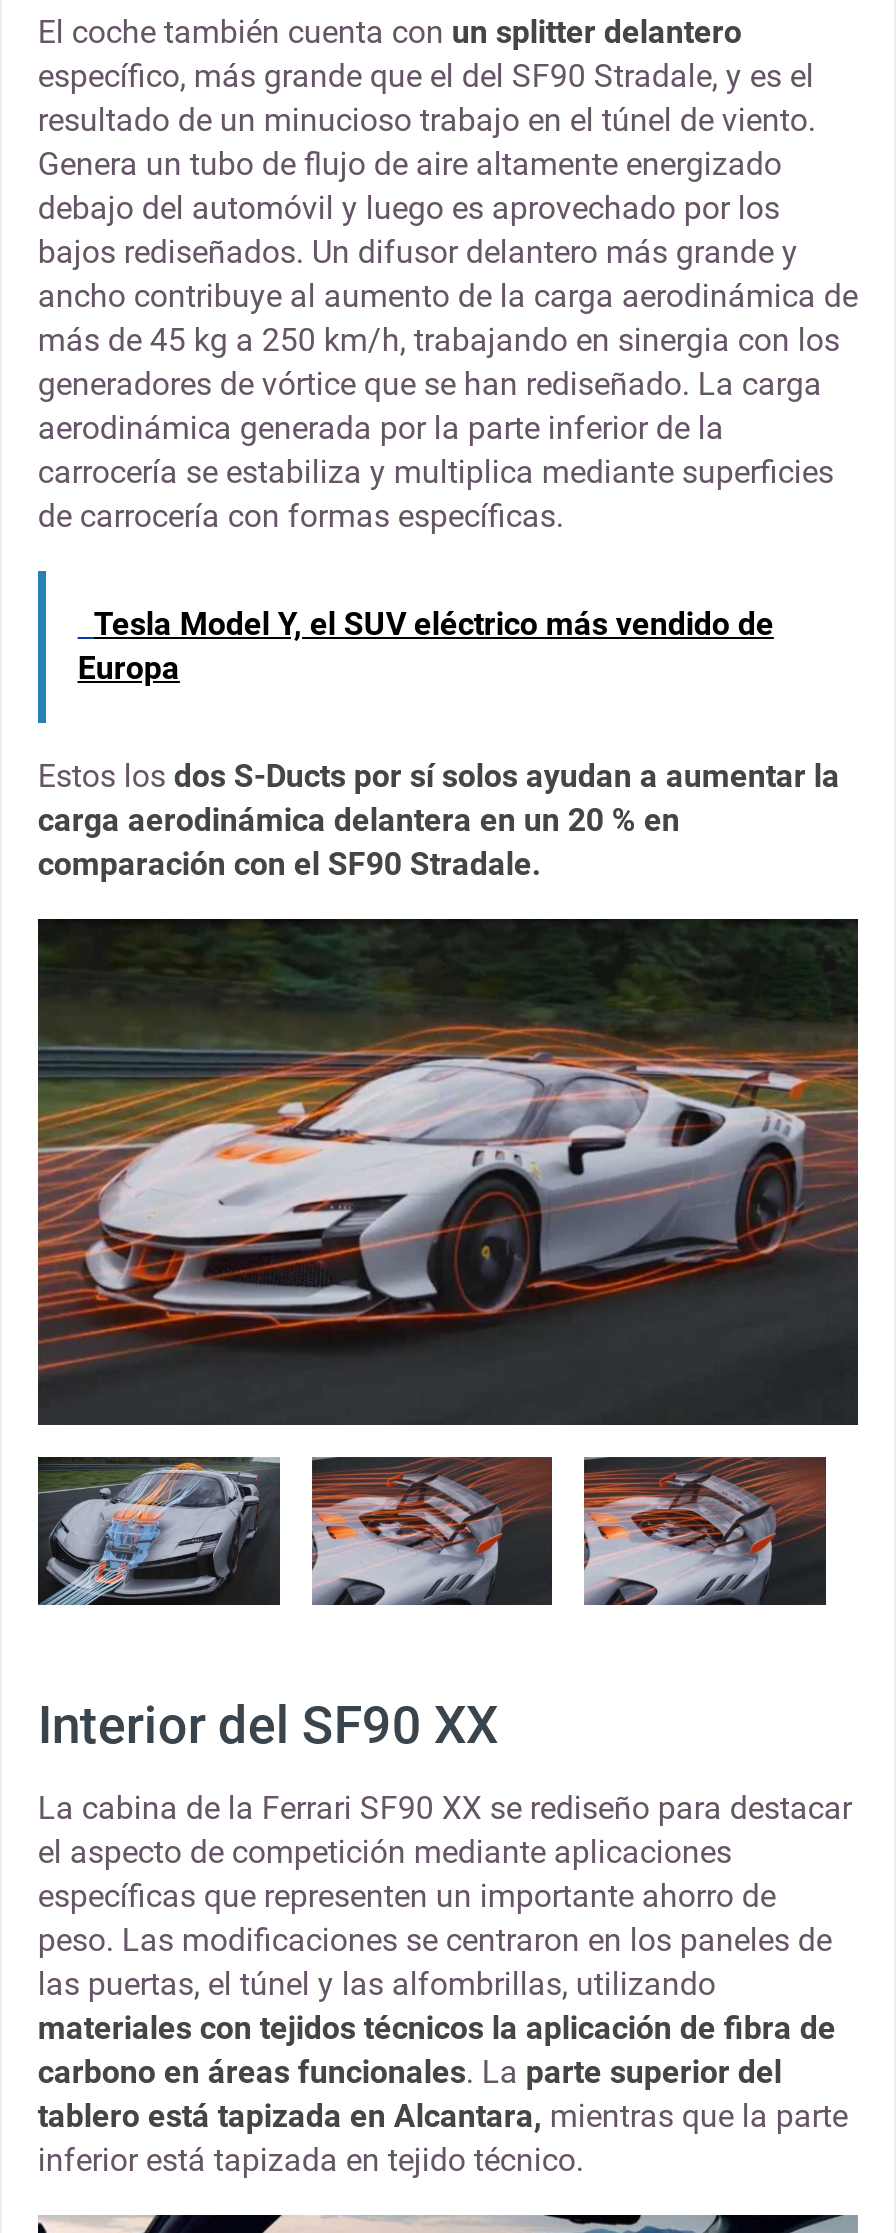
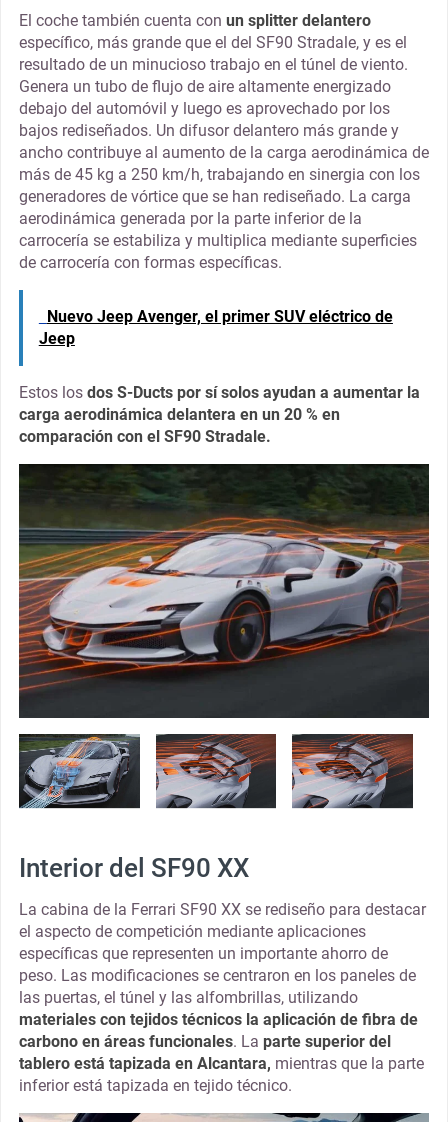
- Tesla Model Y, el SUV eléctrico más vendido de
- Europa
+ Nuevo Jeep Avenger, el primer SUV eléctrico de
+ Jeep
